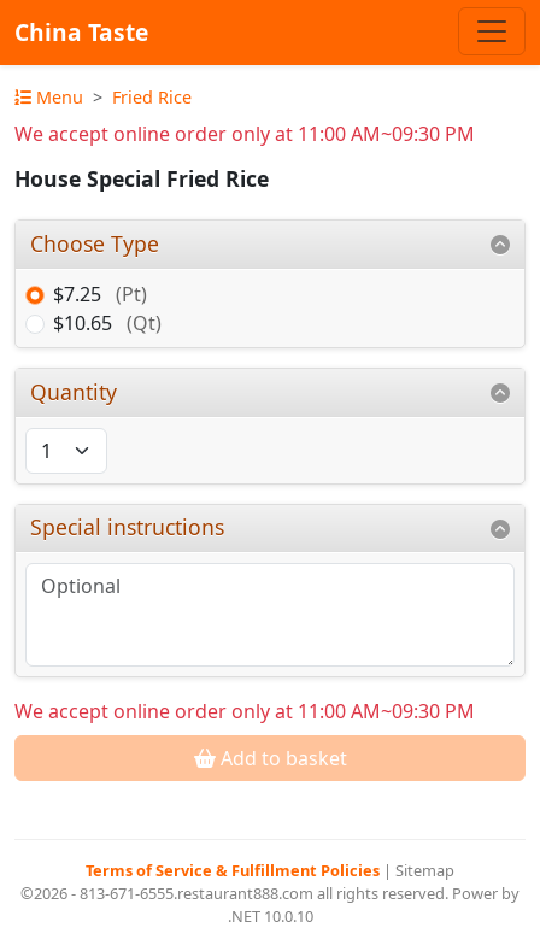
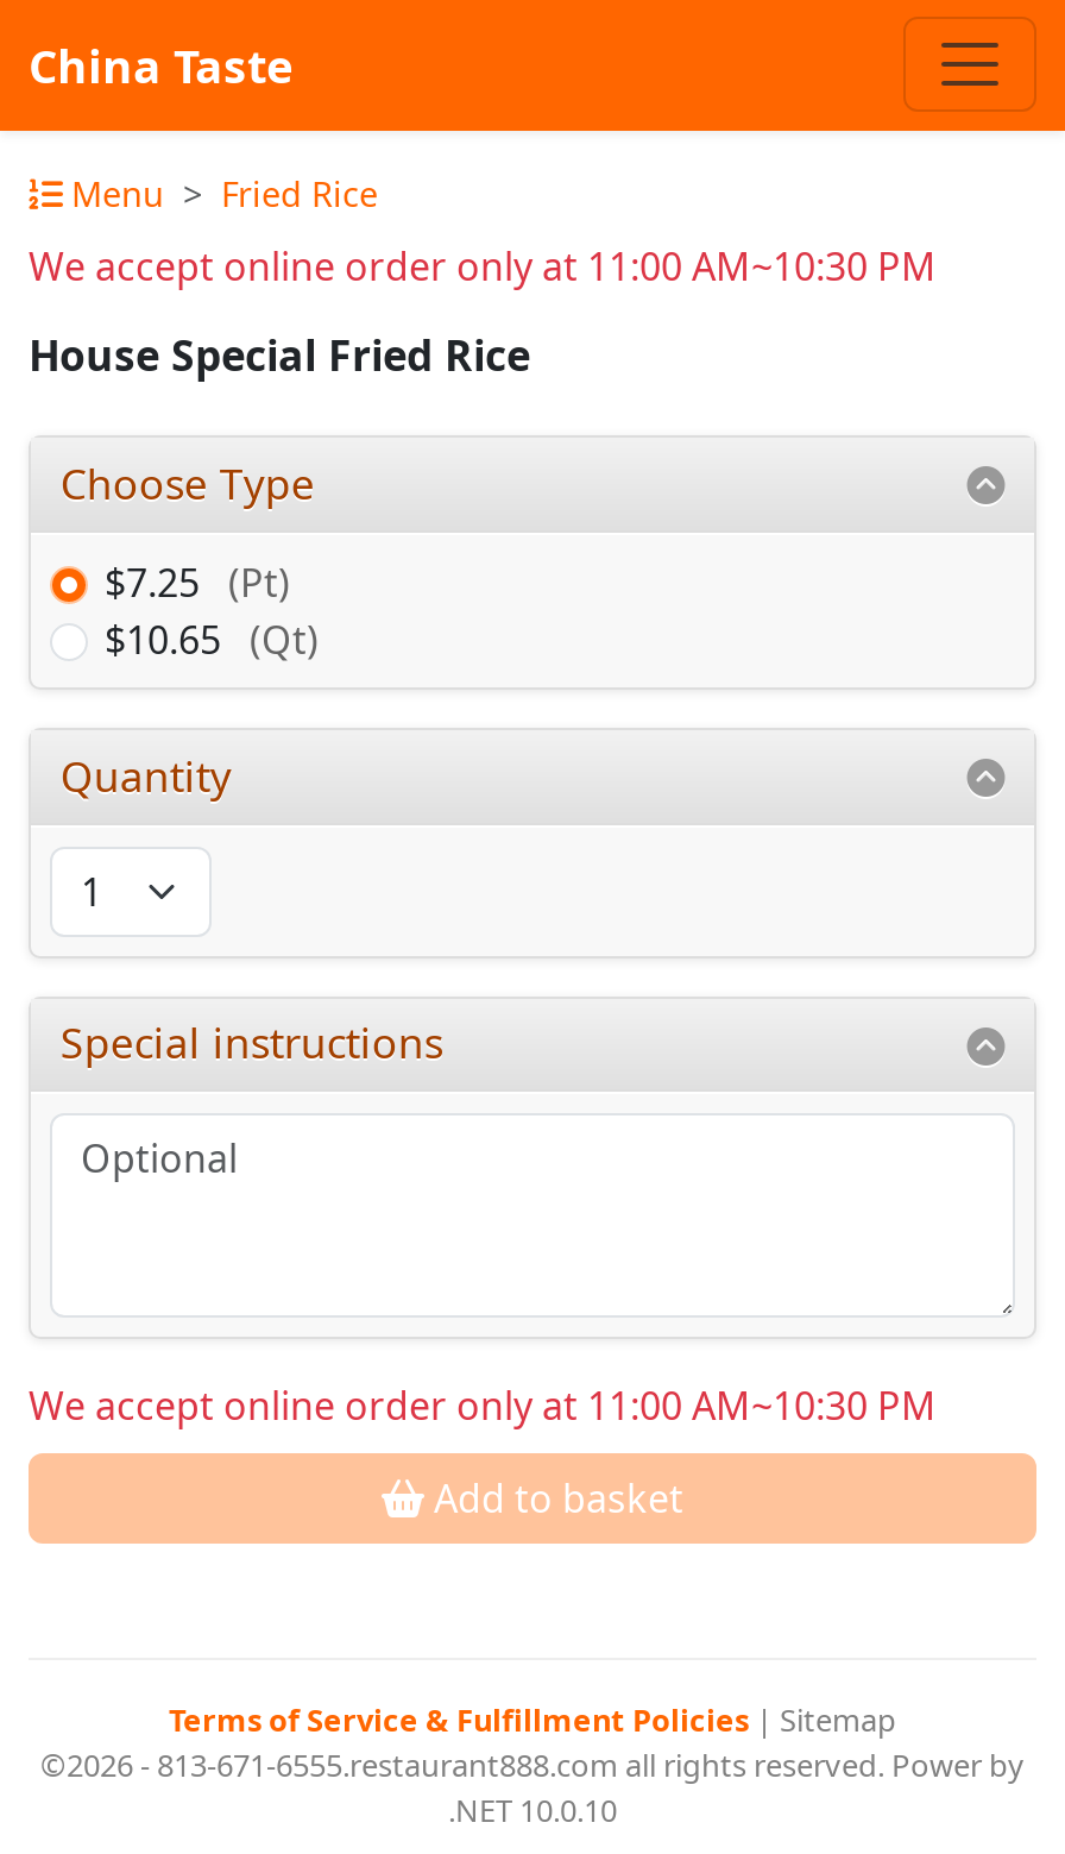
- We accept online order only at 11:00 AM~09:30 PM
+ We accept online order only at 11:00 AM~10:30 PM

- We accept online order only at 11:00 AM~09:30 PM
+ We accept online order only at 11:00 AM~10:30 PM
